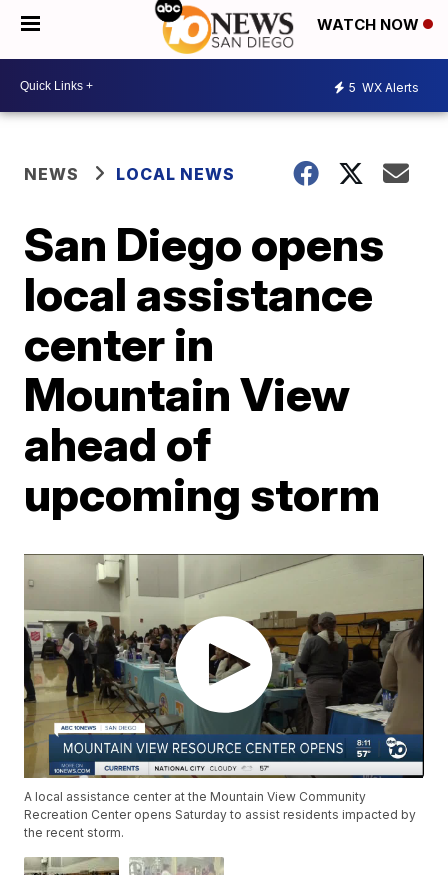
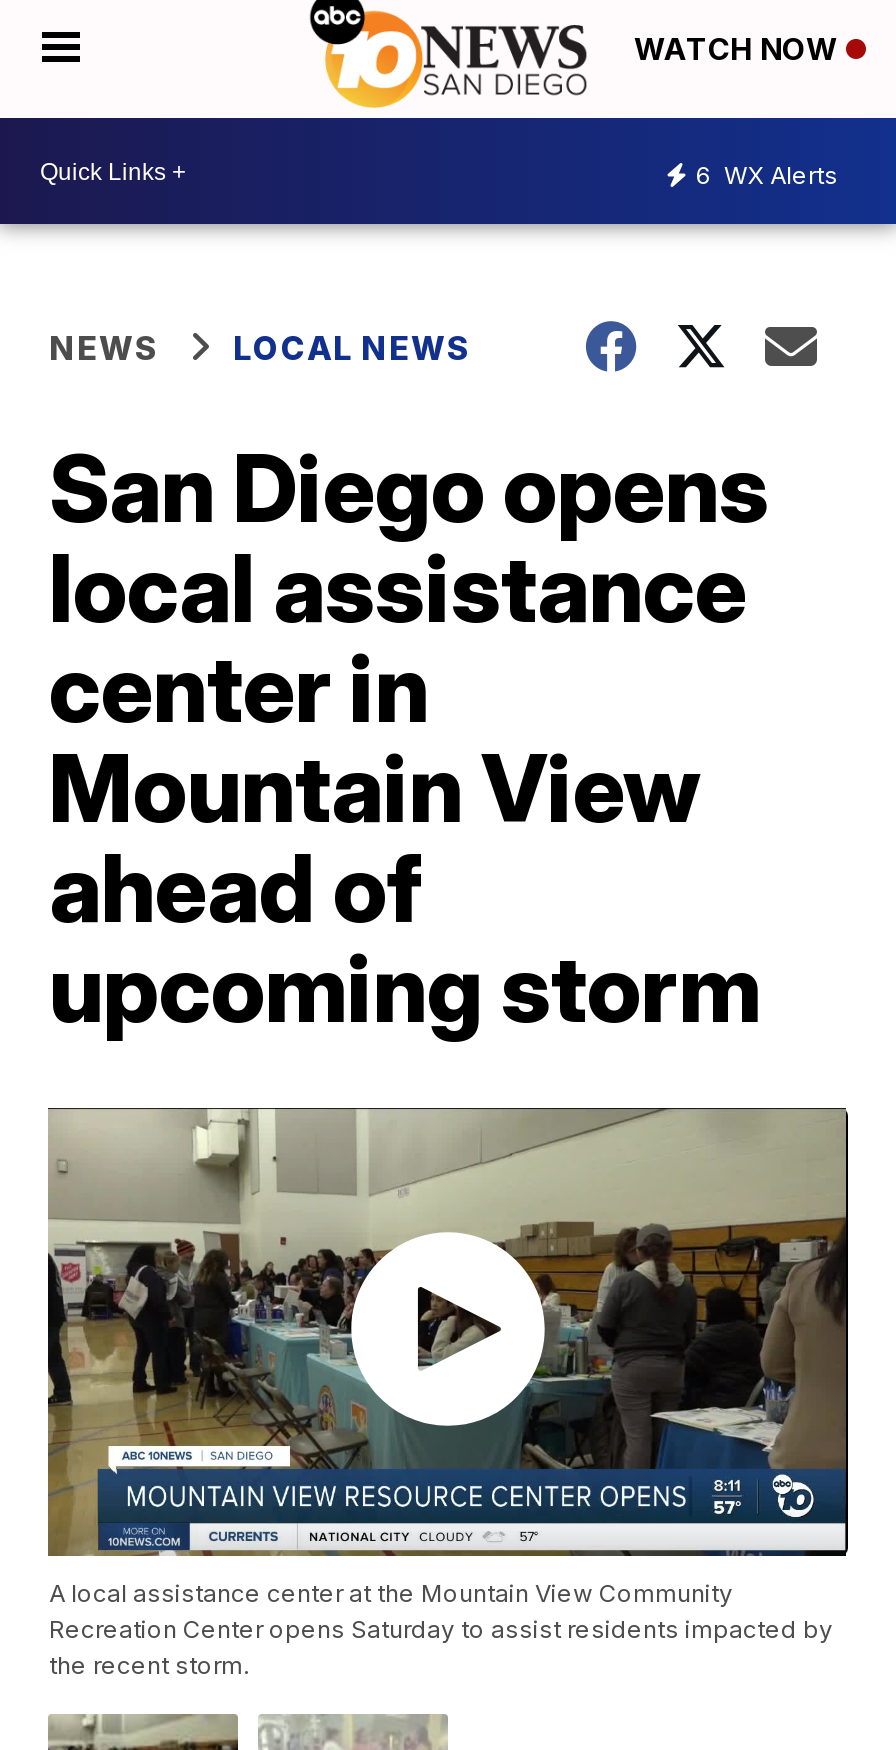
- 5 WX Alerts
+ 6 WX Alerts
